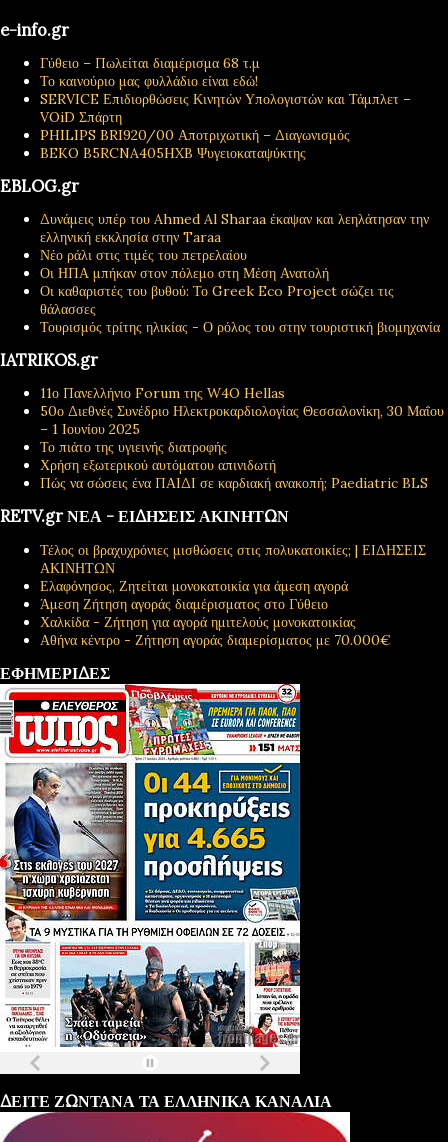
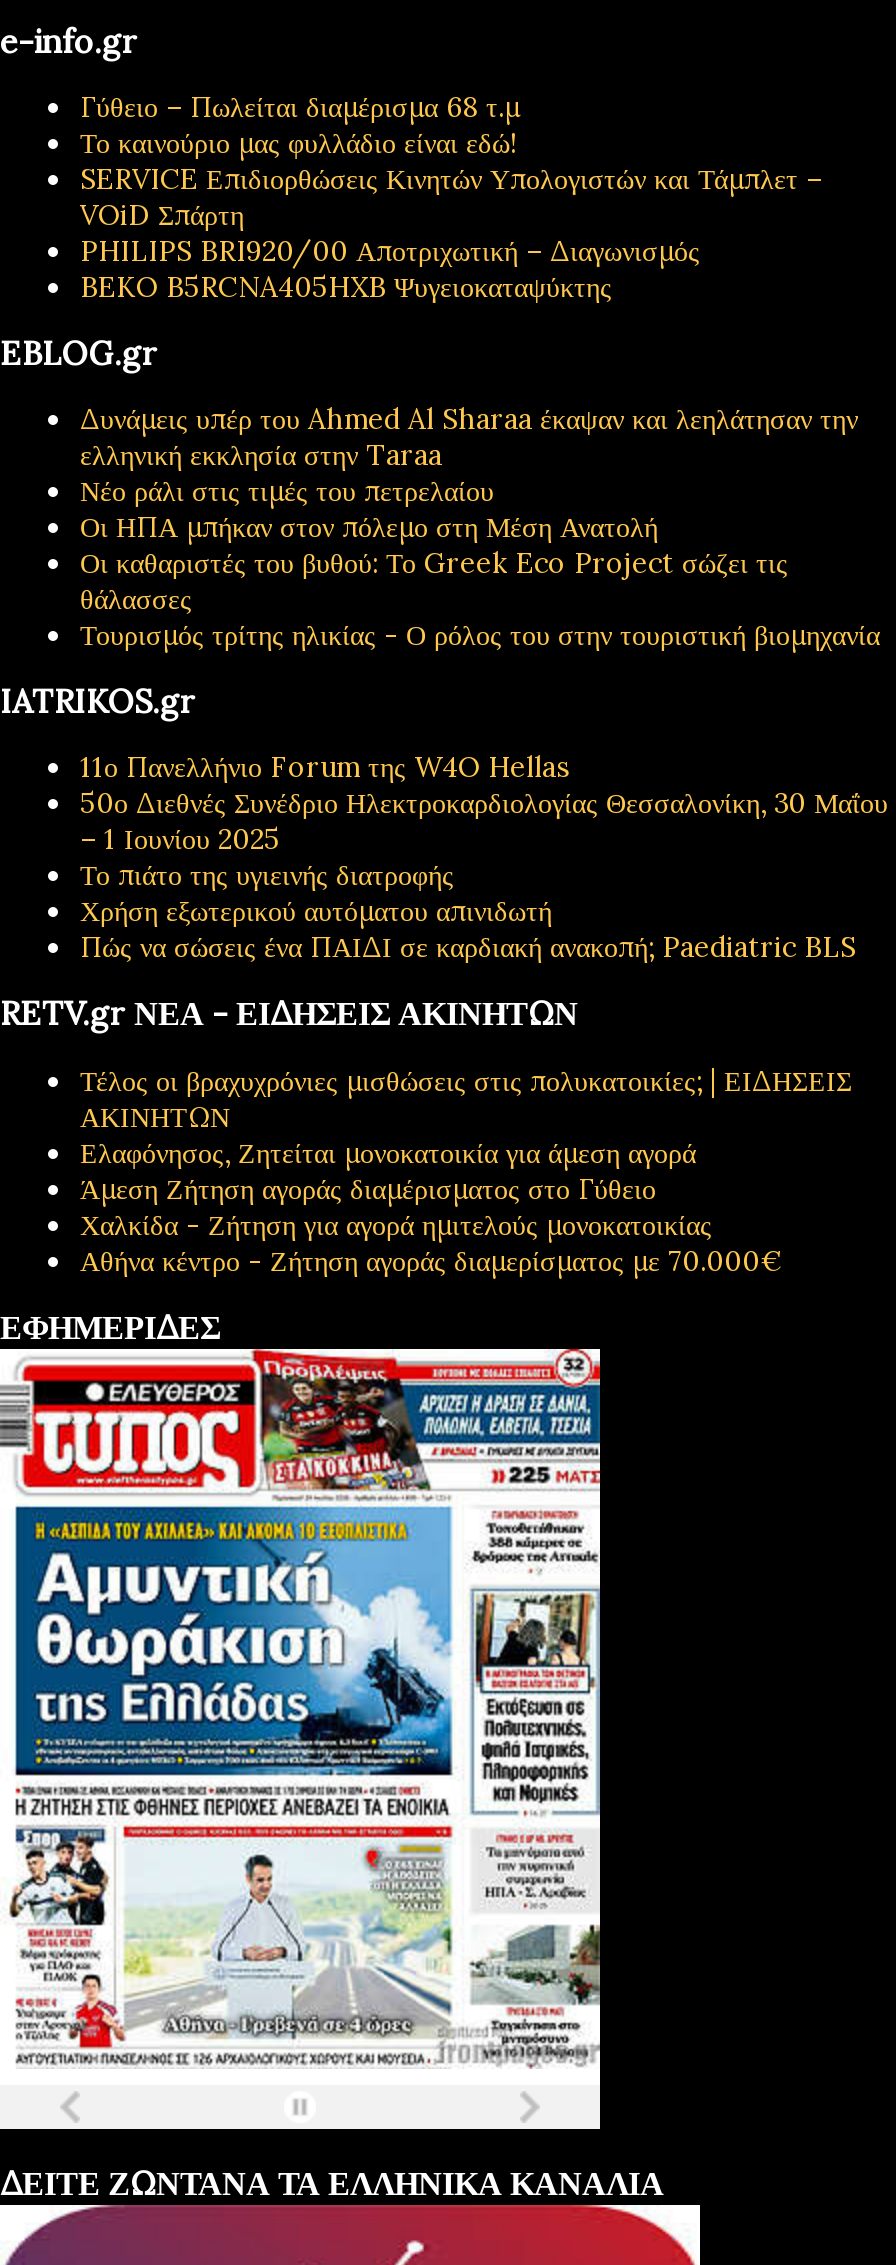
- [image]
+ [image]
